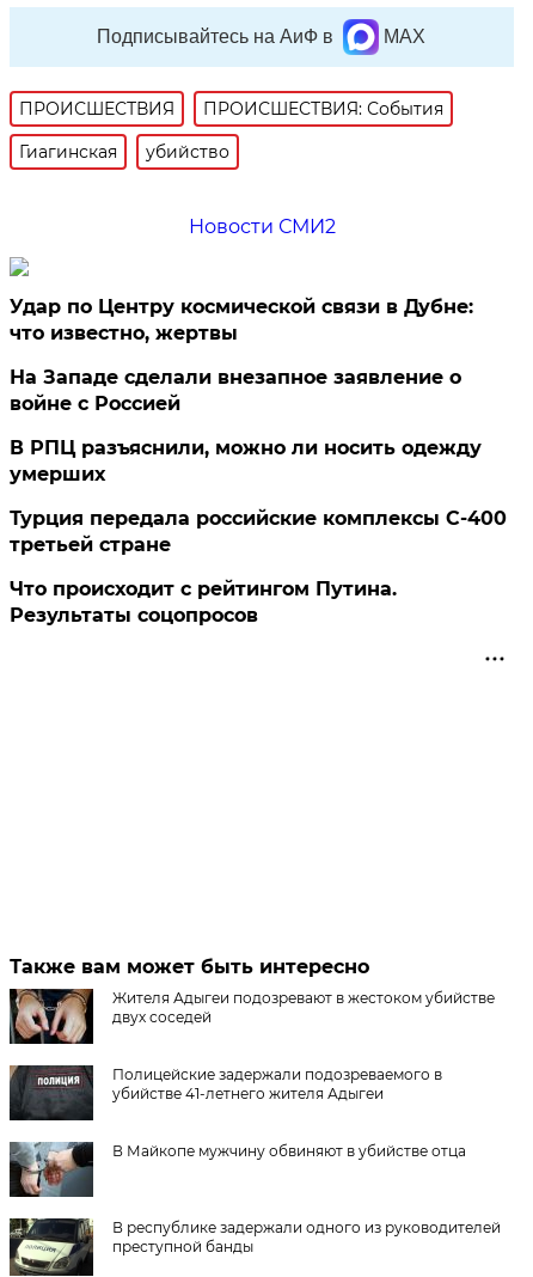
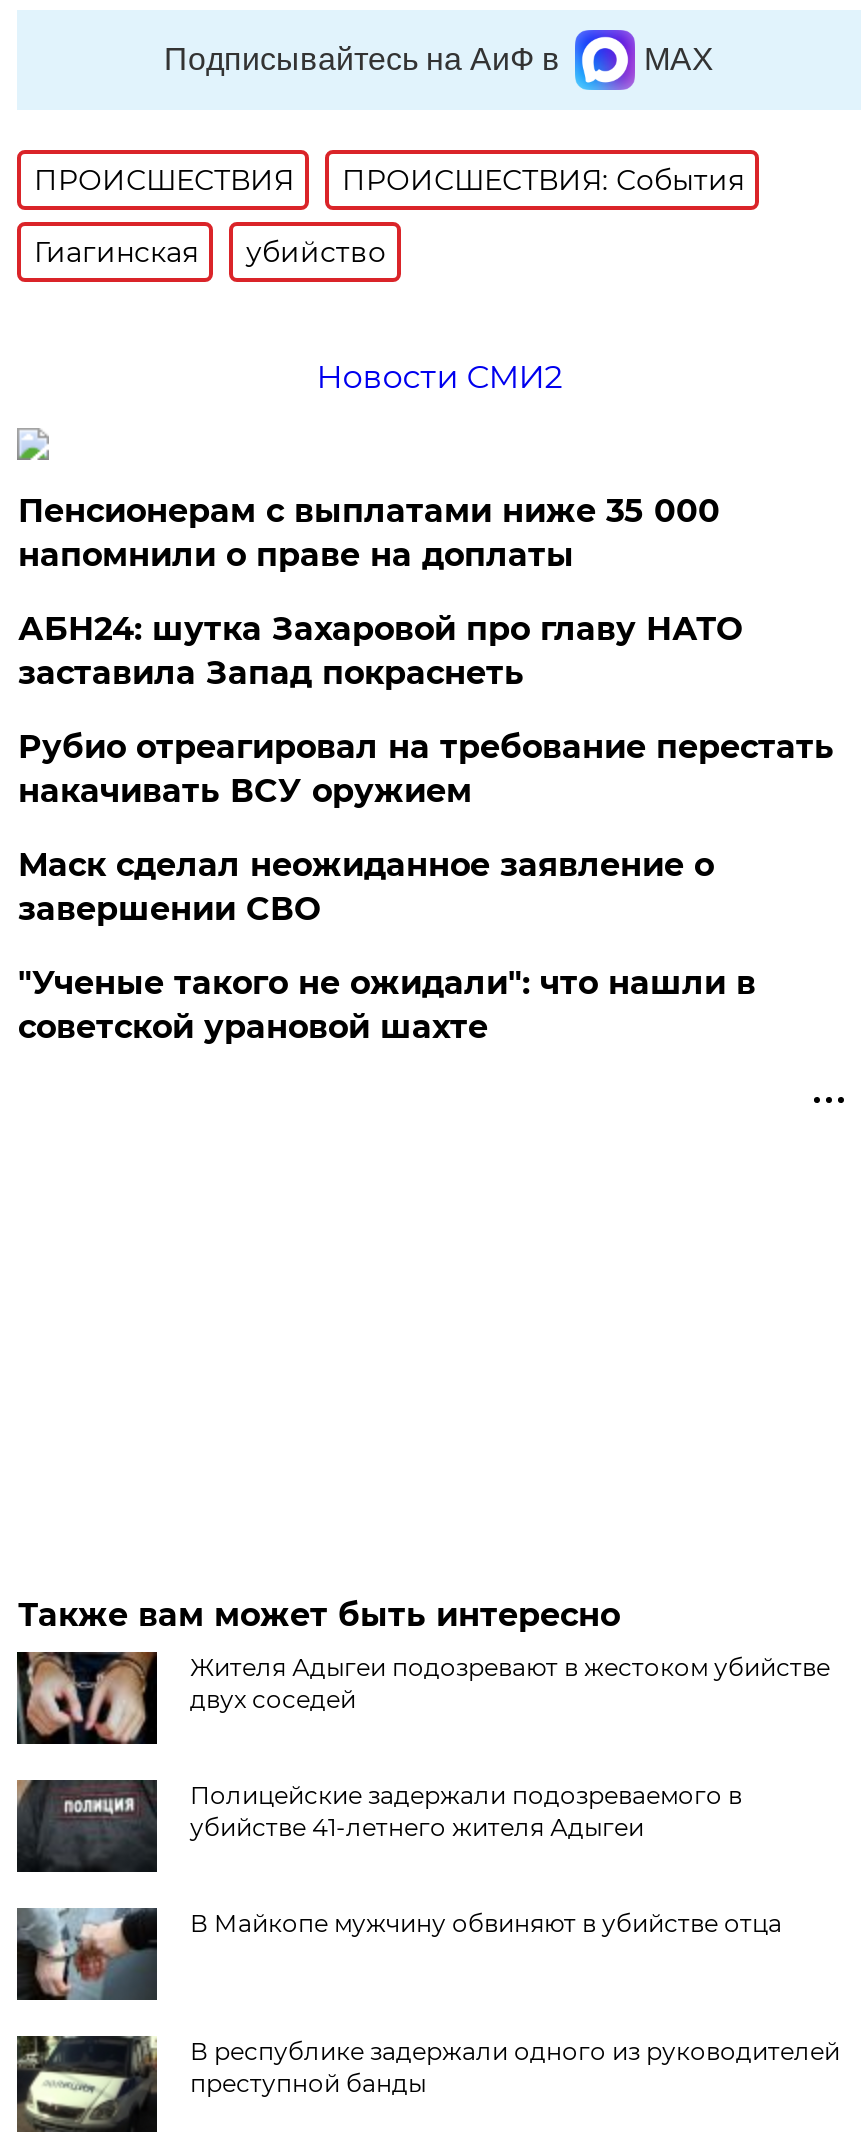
- Удар по Центру космической связи в Дубне:
- что известно, жертвы
+ Пенсионерам с выплатами ниже 35 000
+ напомнили о праве на доплаты

- На Западе сделали внезапное заявление о
- войне с Россией
+ АБН24: шутка Захаровой про главу НАТО
+ заставила Запад покраснеть

- В РПЦ разъяснили, можно ли носить одежду
- умерших
+ Рубио отреагировал на требование перестать
+ накачивать ВСУ оружием

- Турция передала российские комплексы С-400
- третьей стране
+ Маск сделал неожиданное заявление о
+ завершении СВО

- Что происходит с рейтингом Путина.
- Результаты соцопросов
+ "Ученые такого не ожидали": что нашли в
+ советской урановой шахте
